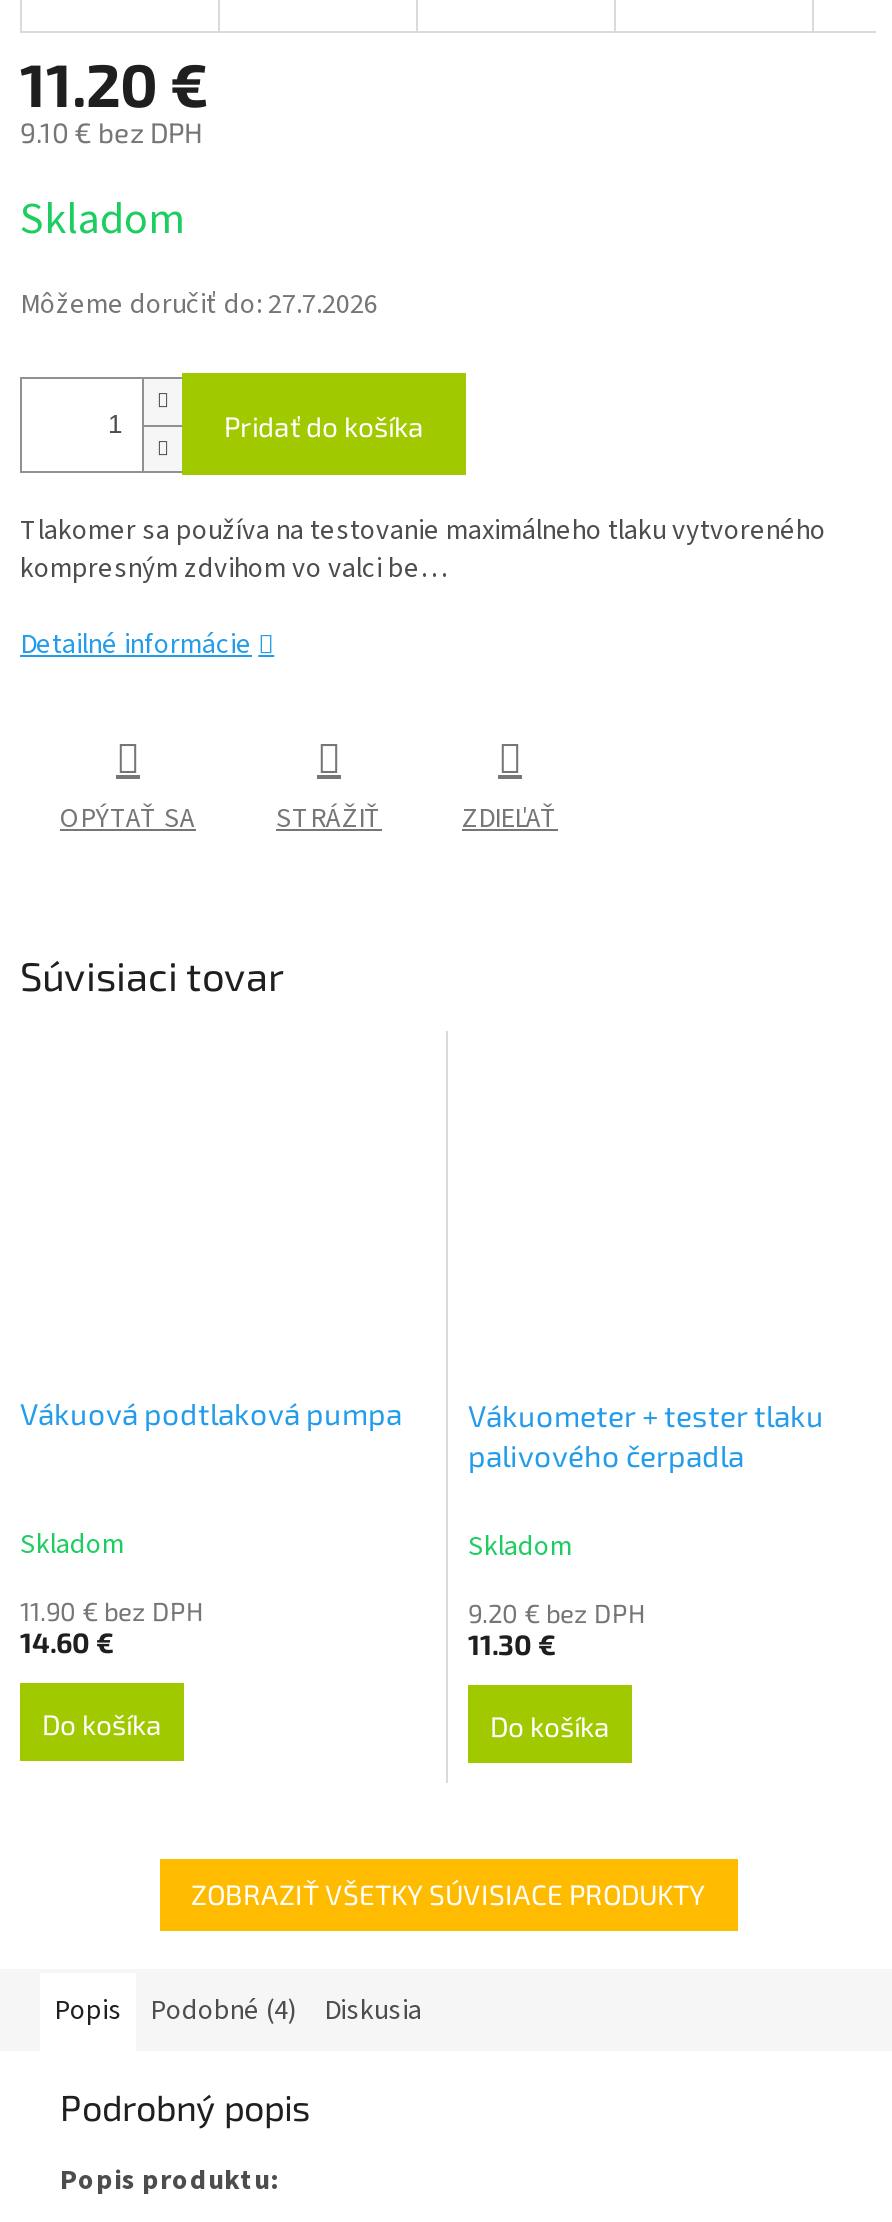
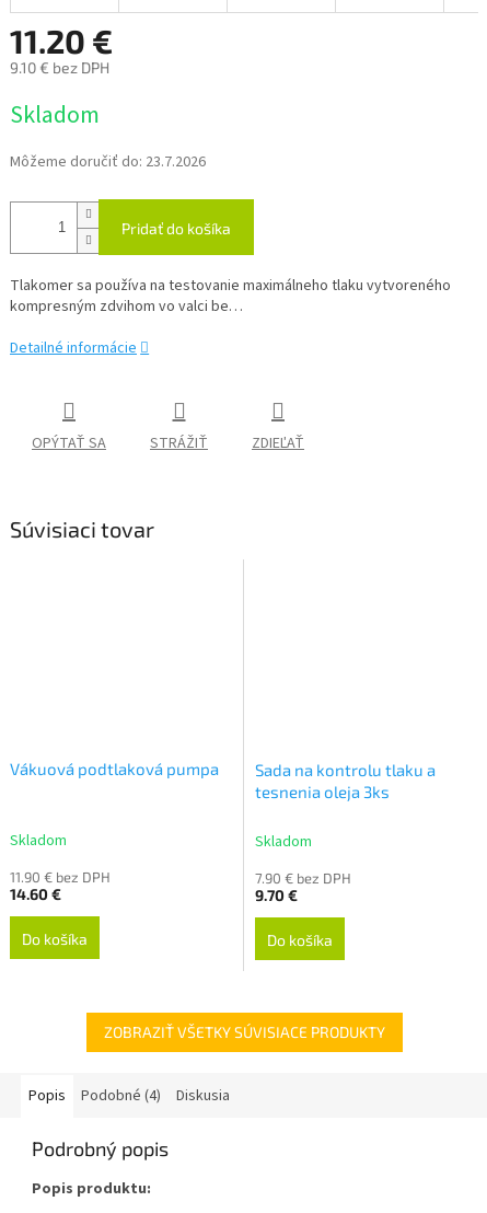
- Môžeme doručiť do: 27.7.2026
+ Môžeme doručiť do: 23.7.2026

- Vákuometer + tester tlaku
- palivového čerpadla
+ Sada na kontrolu tlaku a
+ tesnenia oleja 3ks

- 9.20 € bez DPH
+ 7.90 € bez DPH

- 11.30 €
+ 9.70 €
